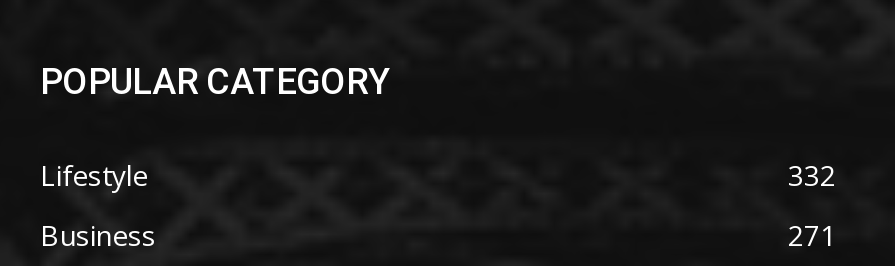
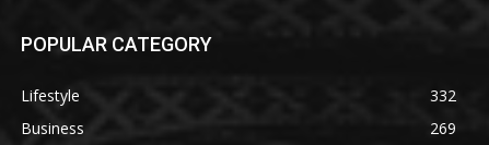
- 271
+ 269
